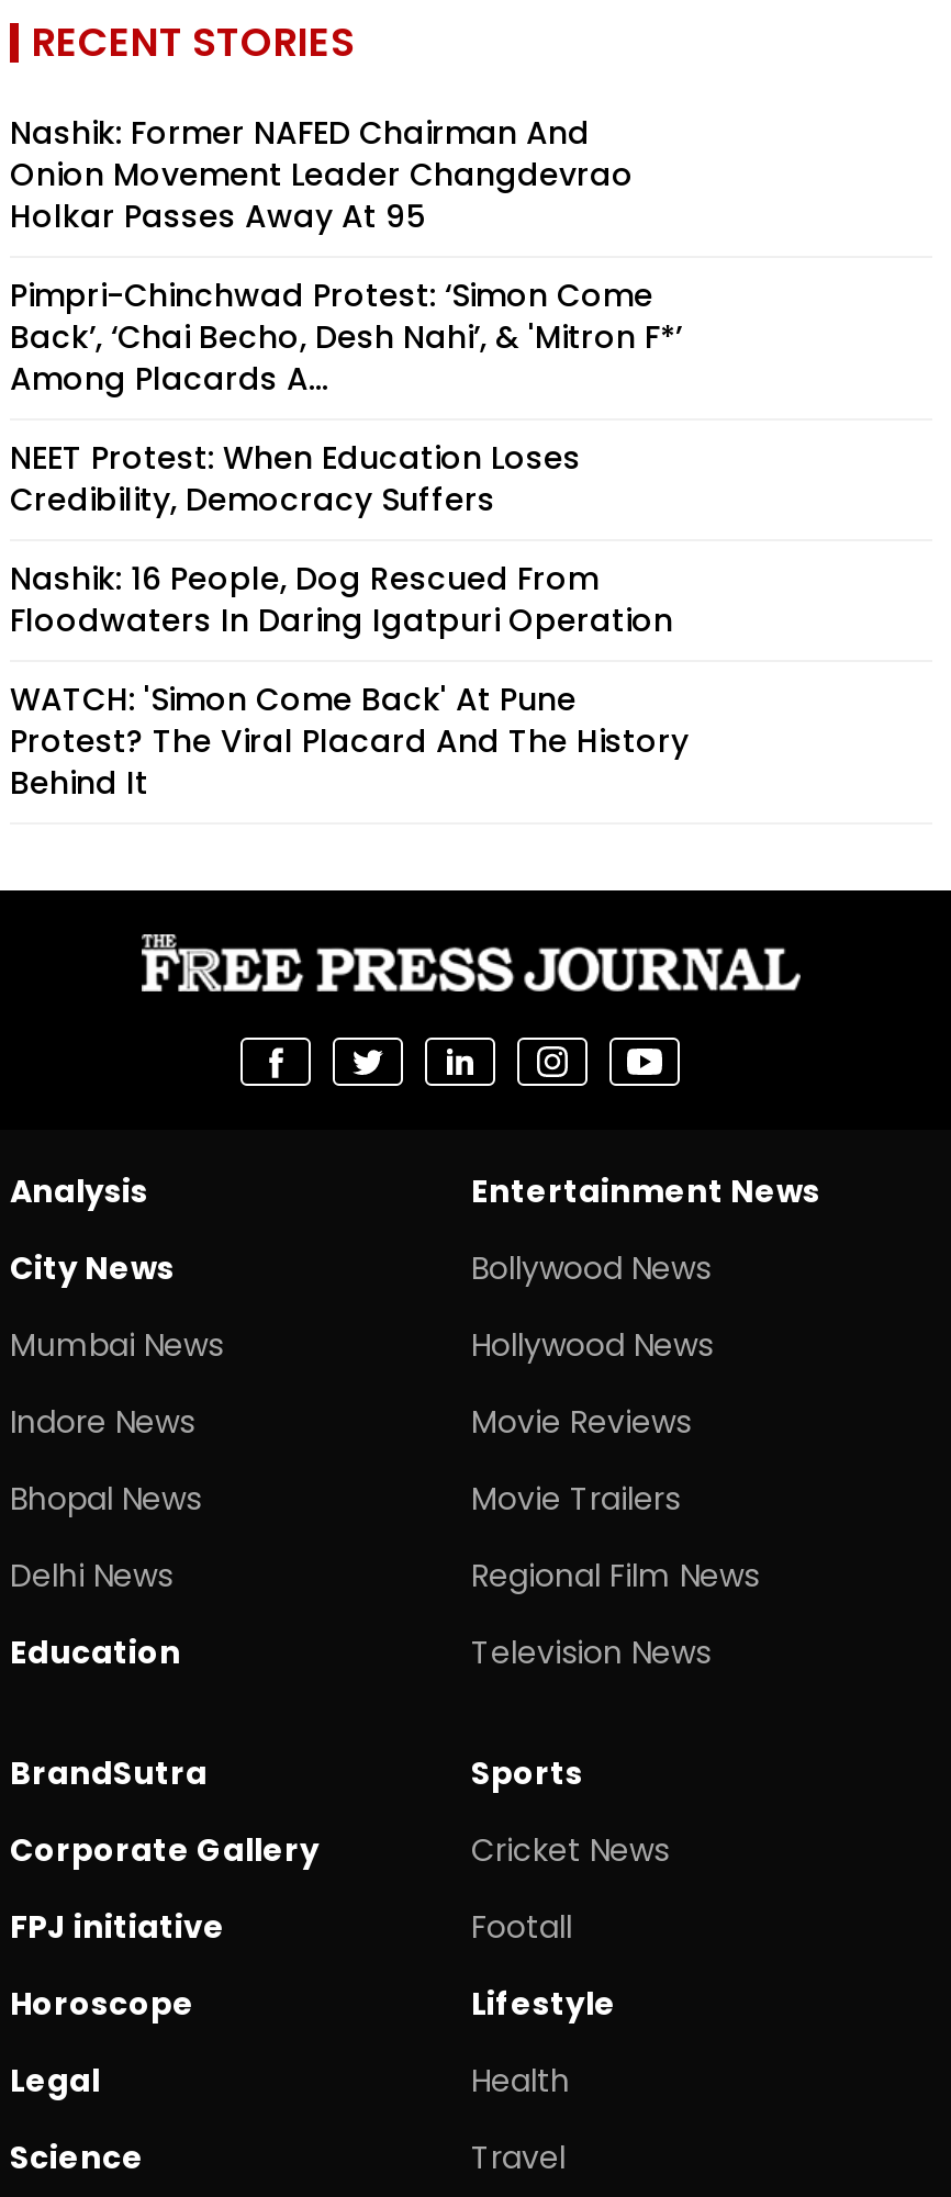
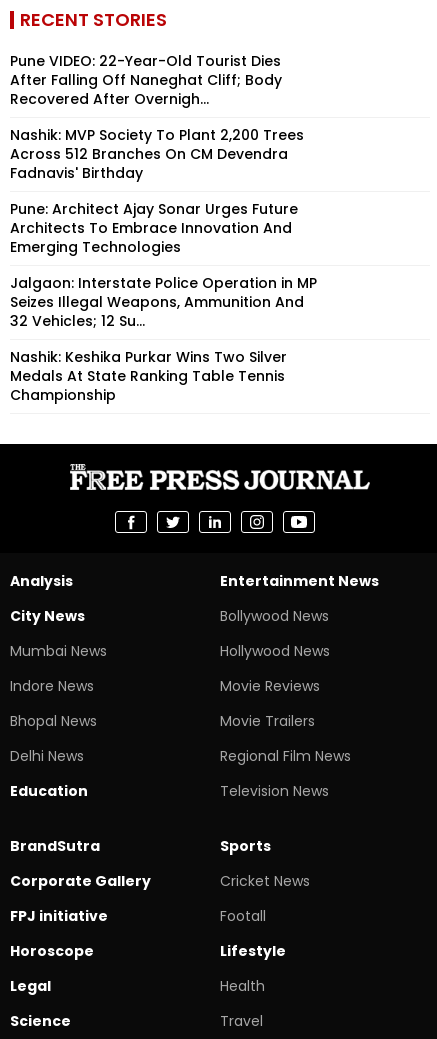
- Nashik: Former NAFED Chairman And
- Onion Movement Leader Changdevrao
- Holkar Passes Away At 95
+ Pune VIDEO: 22-Year-Old Tourist Dies
+ After Falling Off Naneghat Cliff; Body
+ Recovered After Overnigh...

- Pimpri-Chinchwad Protest: ‘Simon Come
- Back’, ‘Chai Becho, Desh Nahi’, & 'Mitron F*’
- Among Placards A...
+ Nashik: MVP Society To Plant 2,200 Trees
+ Across 512 Branches On CM Devendra
+ Fadnavis' Birthday

- NEET Protest: When Education Loses
- Credibility, Democracy Suffers
+ Pune: Architect Ajay Sonar Urges Future
+ Architects To Embrace Innovation And
+ Emerging Technologies

- Nashik: 16 People, Dog Rescued From
- Floodwaters In Daring Igatpuri Operation
+ Jalgaon: Interstate Police Operation in MP
+ Seizes Illegal Weapons, Ammunition And
+ 32 Vehicles; 12 Su...

- WATCH: 'Simon Come Back' At Pune
- Protest? The Viral Placard And The History
- Behind It
+ Nashik: Keshika Purkar Wins Two Silver
+ Medals At State Ranking Table Tennis
+ Championship
